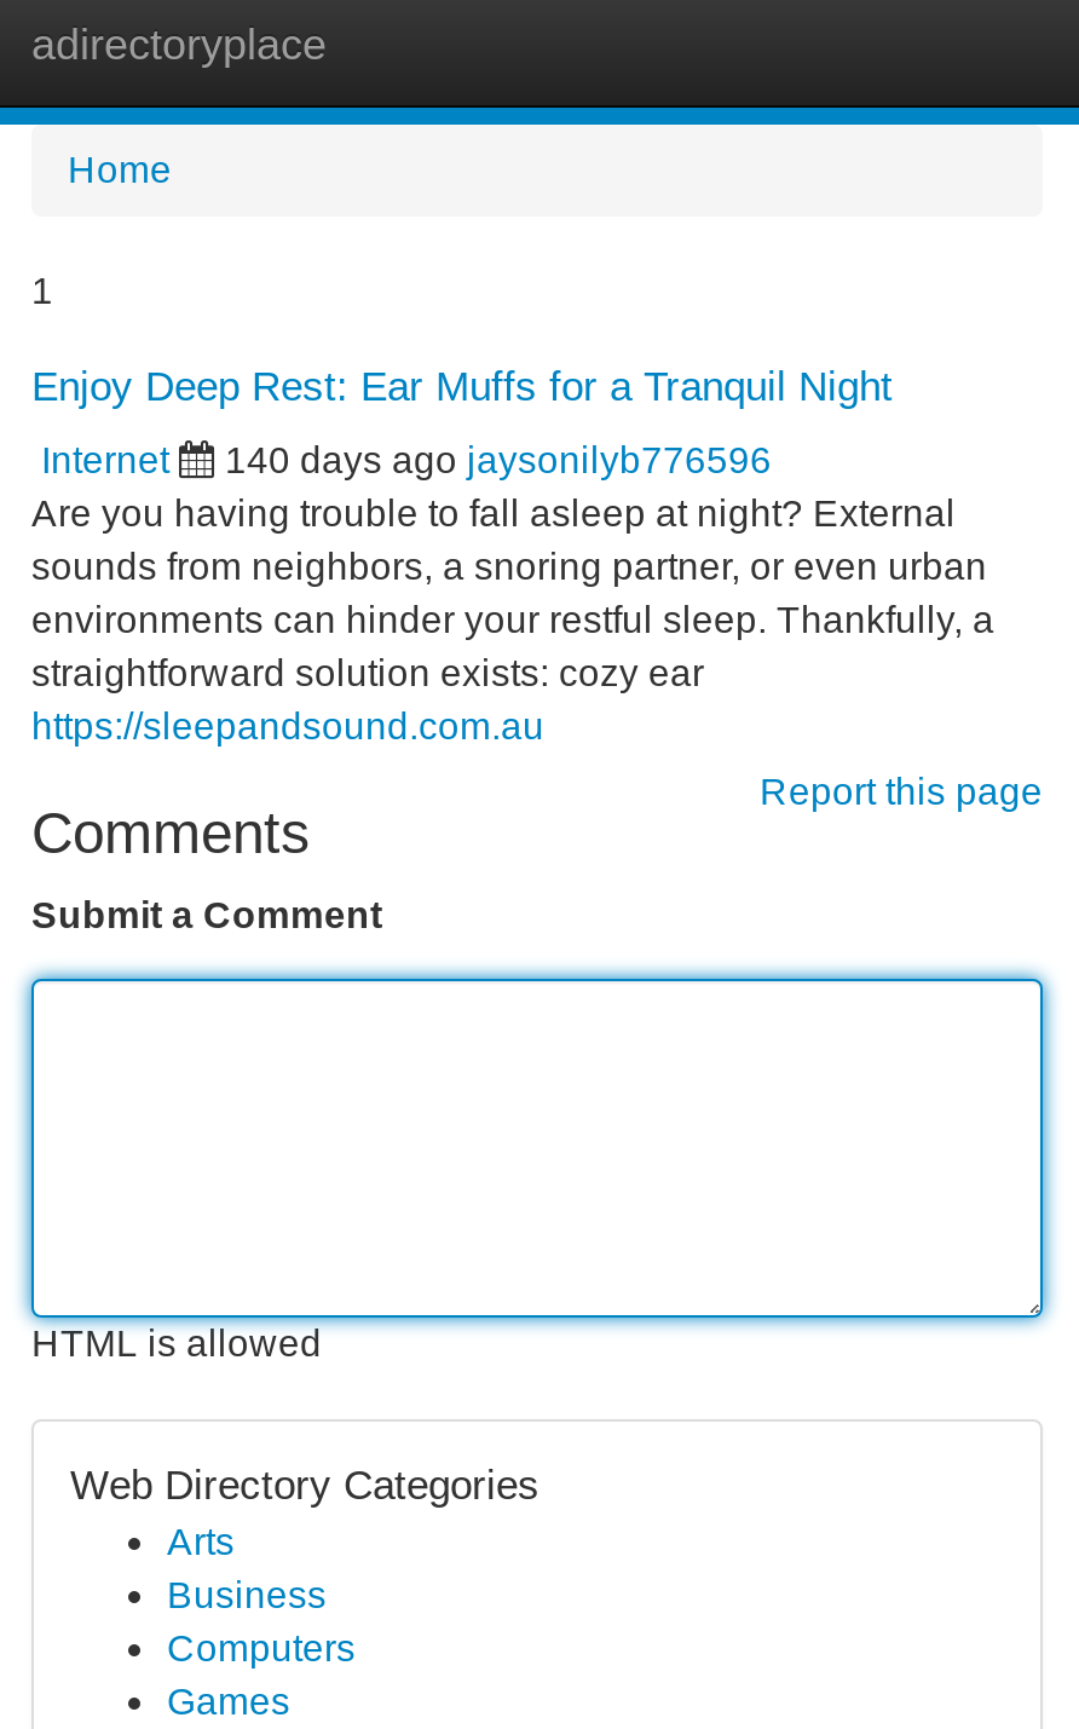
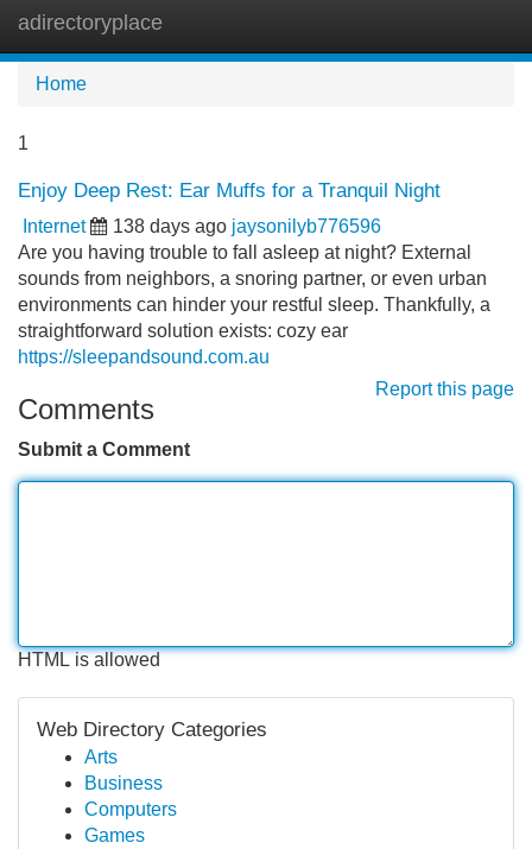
- 140 days ago jaysonilyb776596
+ 138 days ago jaysonilyb776596
